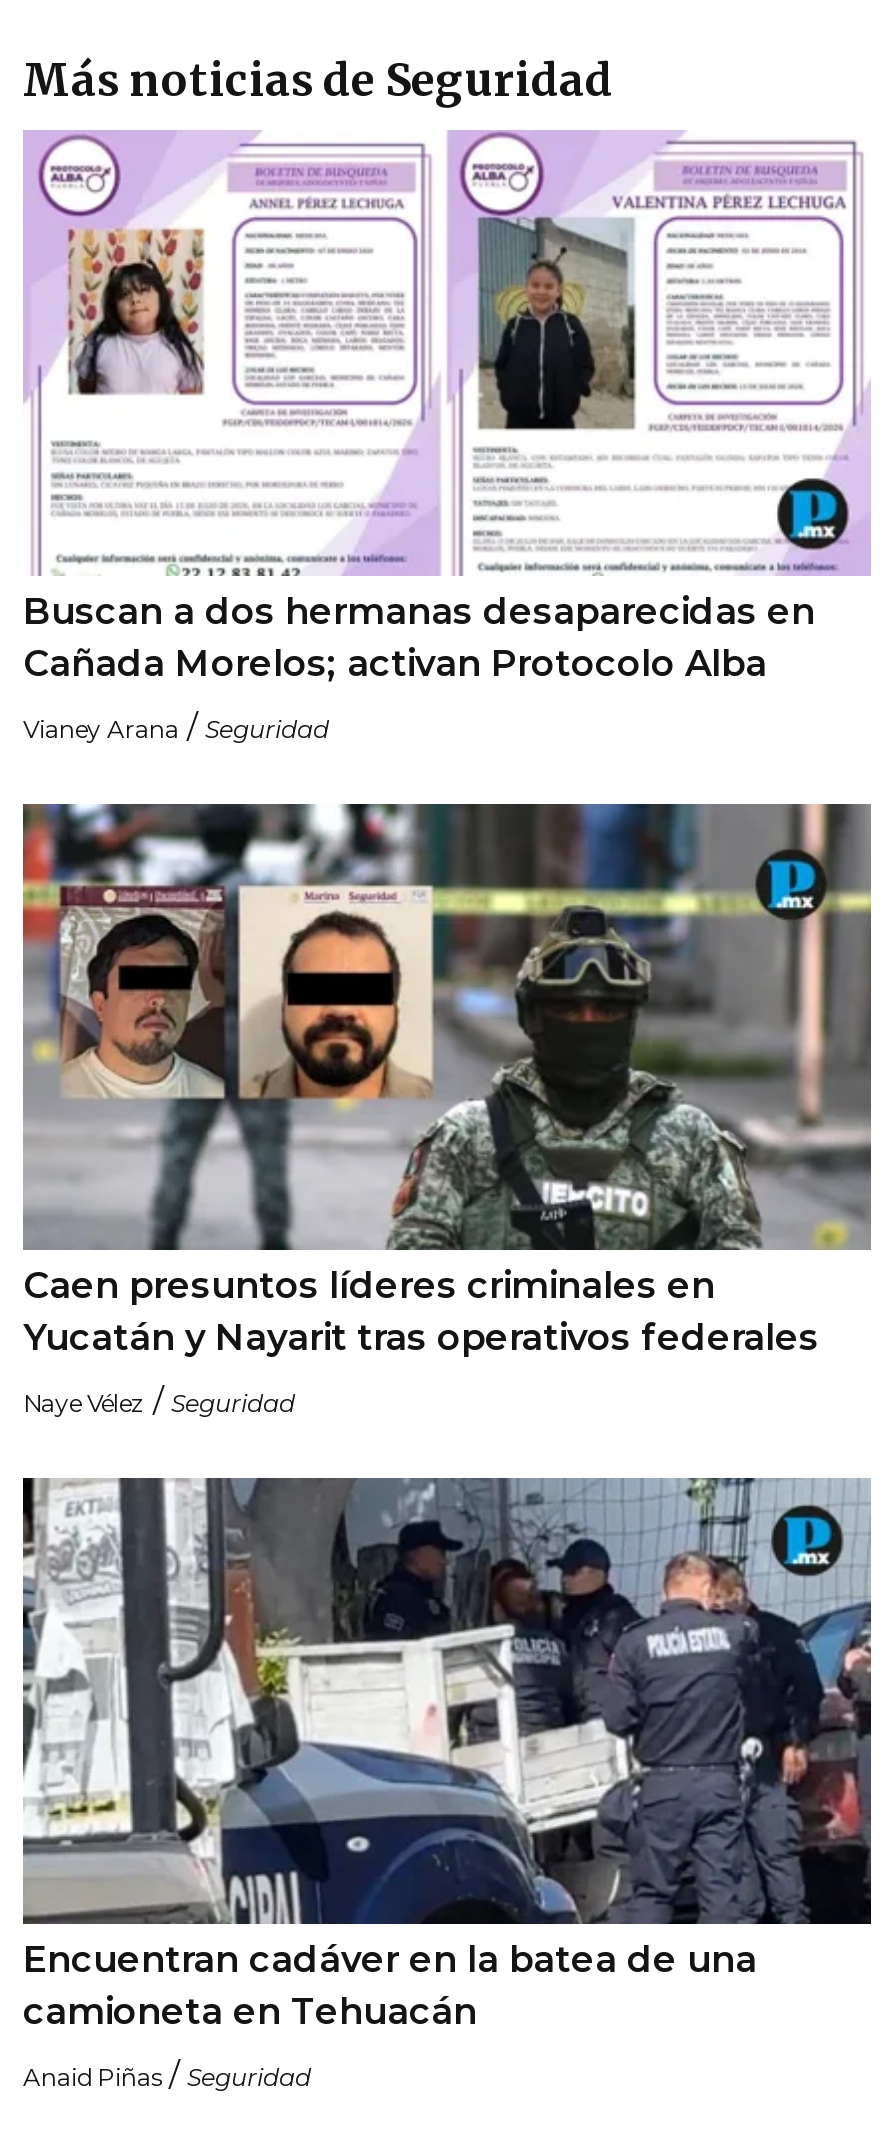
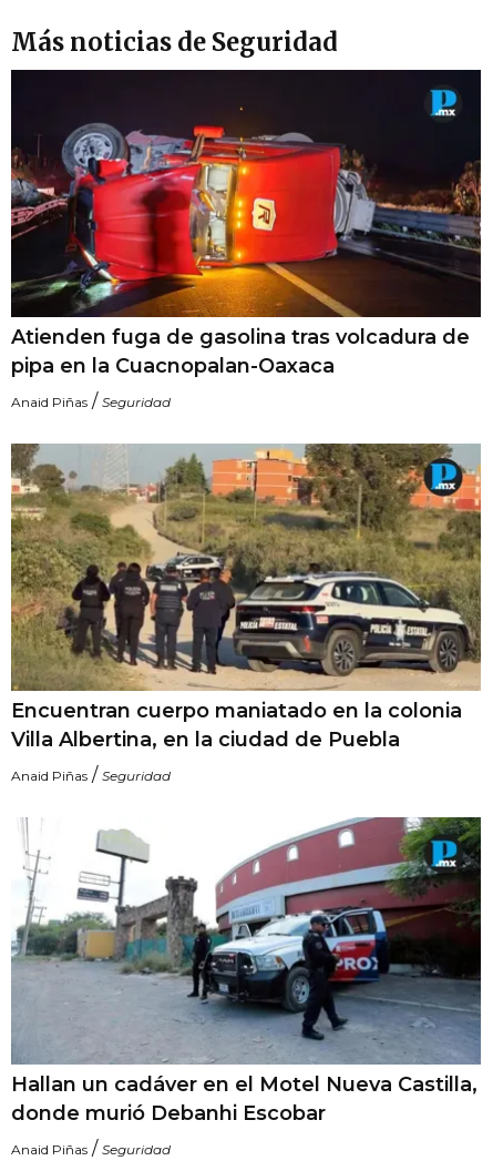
- [image]
- Buscan a dos hermanas desaparecidas en
- Cañada Morelos; activan Protocolo Alba
+ [image]
+ Atienden fuga de gasolina tras volcadura de
+ pipa en la Cuacnopalan-Oaxaca

- Vianey Arana /Seguridad
+ Anaid Piñas /Seguridad

- [image]
- Caen presuntos líderes criminales en
- Yucatán y Nayarit tras operativos federales
+ [image]
+ Encuentran cuerpo maniatado en la colonia
+ Villa Albertina, en la ciudad de Puebla

- Naye Vélez /Seguridad
+ Anaid Piñas /Seguridad

- [image]
- Encuentran cadáver en la batea de una
- camioneta en Tehuacán
+ [image]
+ Hallan un cadáver en el Motel Nueva Castilla,
+ donde murió Debanhi Escobar
